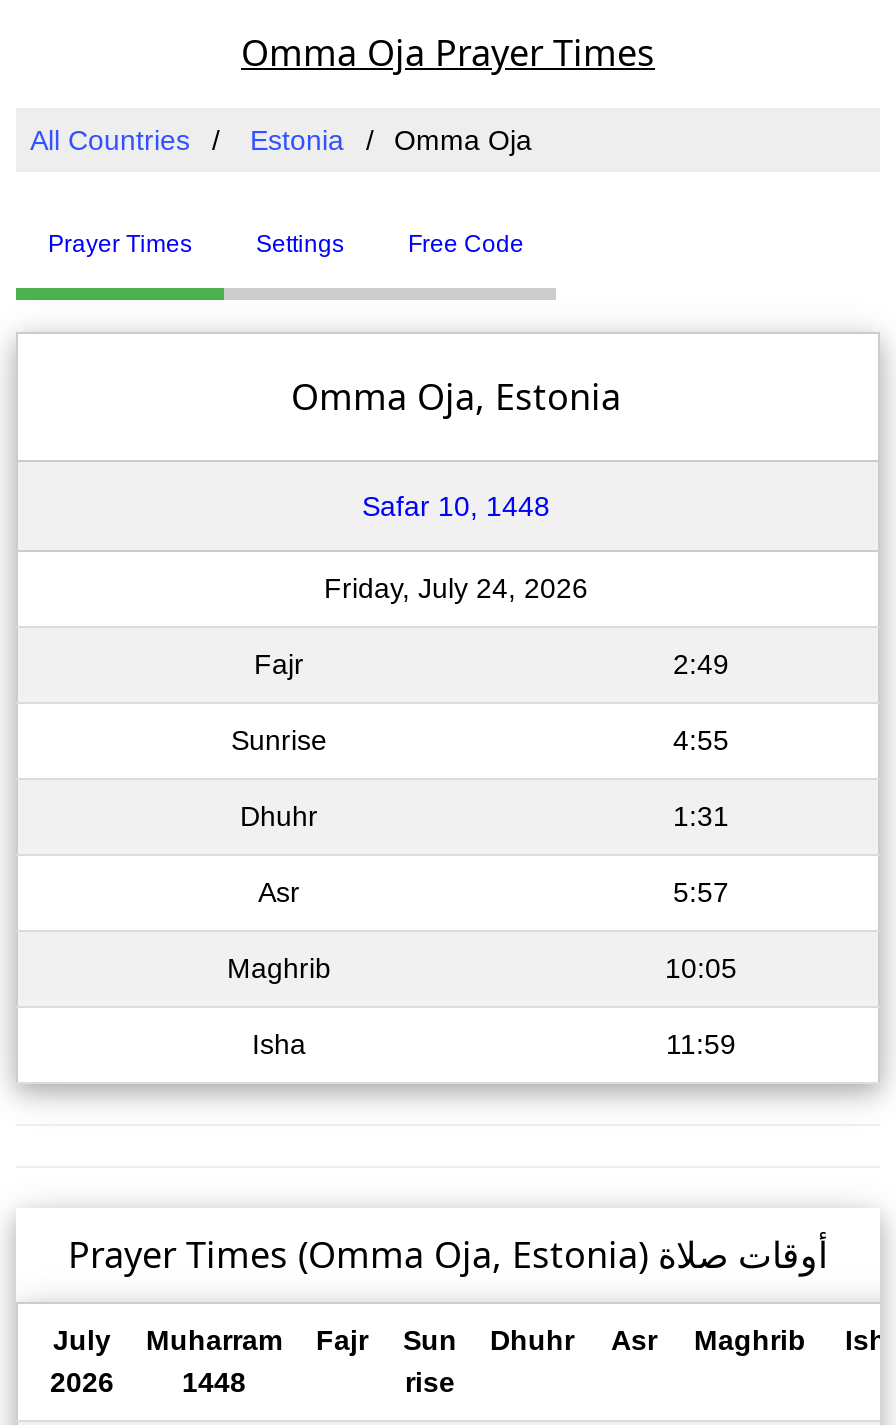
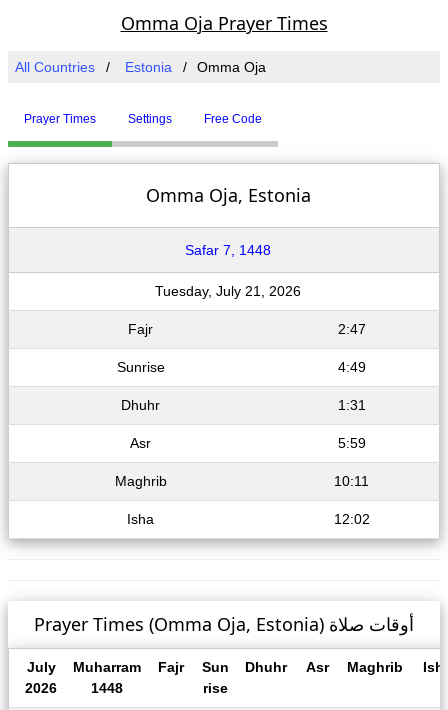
- Safar 10, 1448
+ Safar 7, 1448

- Friday, July 24, 2026
+ Tuesday, July 21, 2026

- 2:49
+ 2:47

- 4:55
+ 4:49

- 5:57
+ 5:59

- 10:05
+ 10:11

- 11:59
+ 12:02
